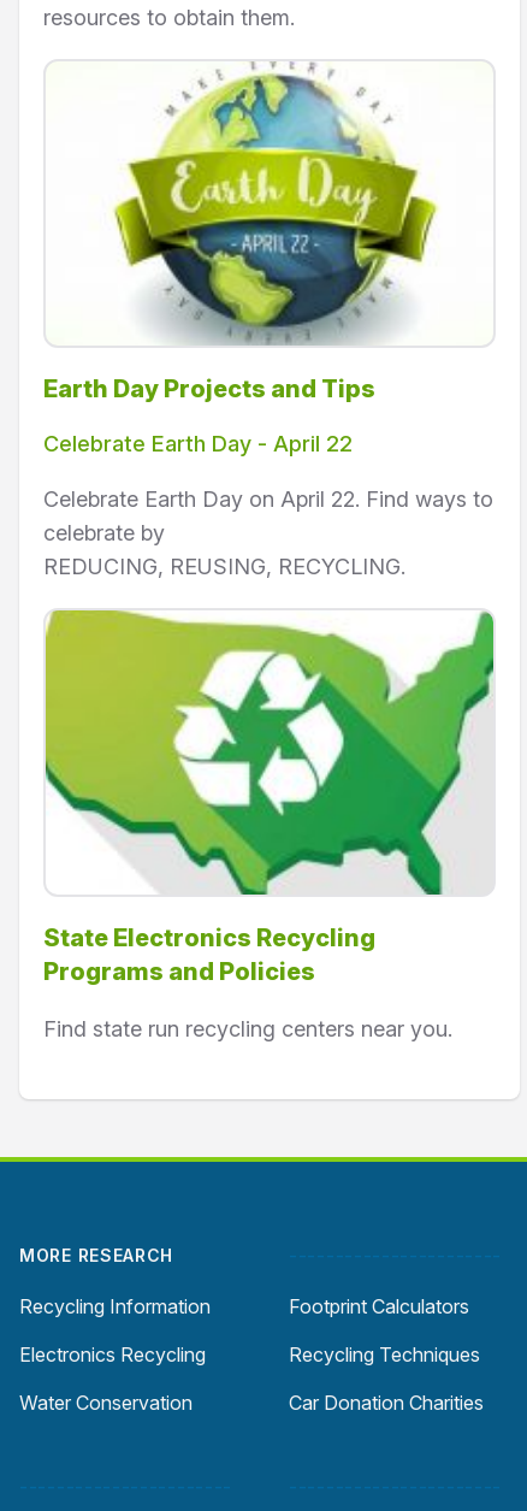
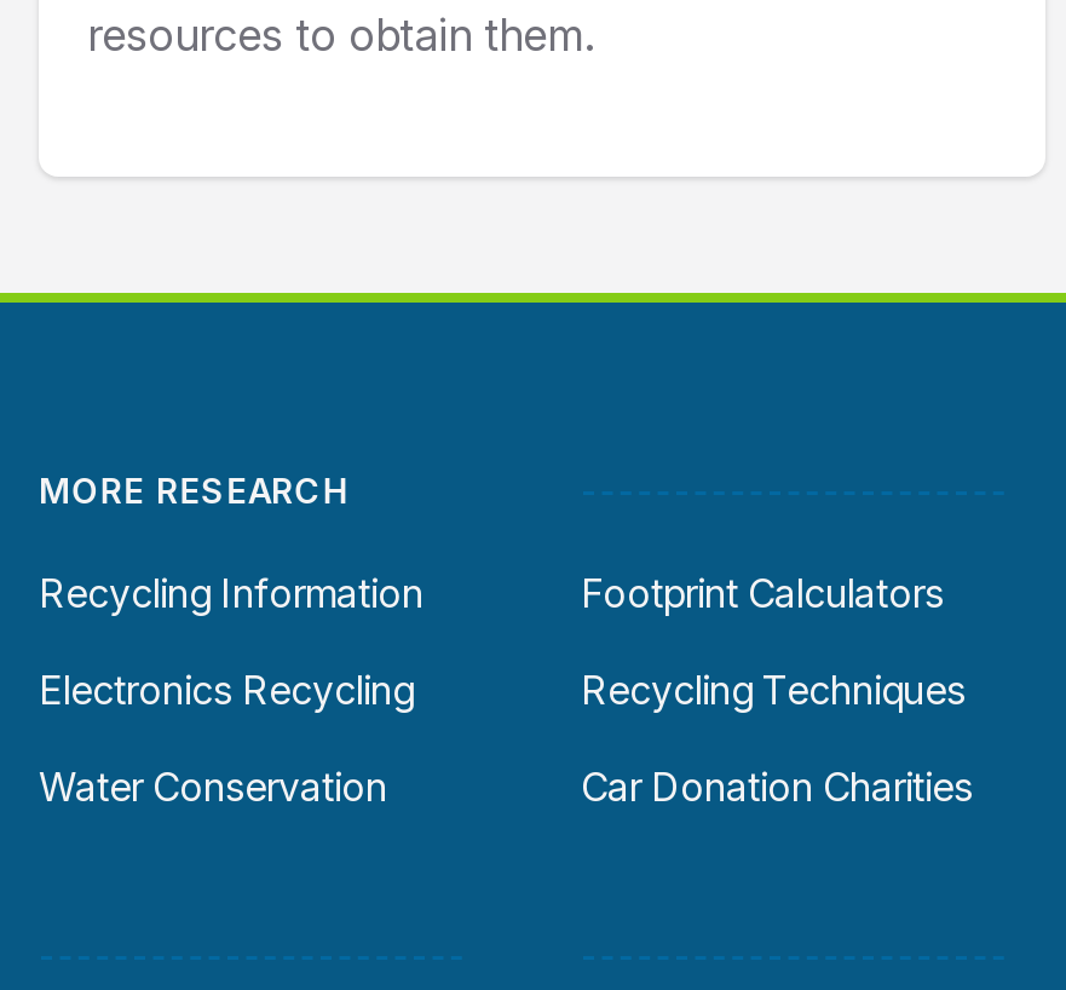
- [image]
- Earth Day Projects and Tips
- Celebrate Earth Day - April 22
- Celebrate Earth Day on April 22. Find ways to
- celebrate by
- REDUCING, REUSING, RECYCLING.

- [image]
- State Electronics Recycling
- Programs and Policies
- Find state run recycling centers near you.
